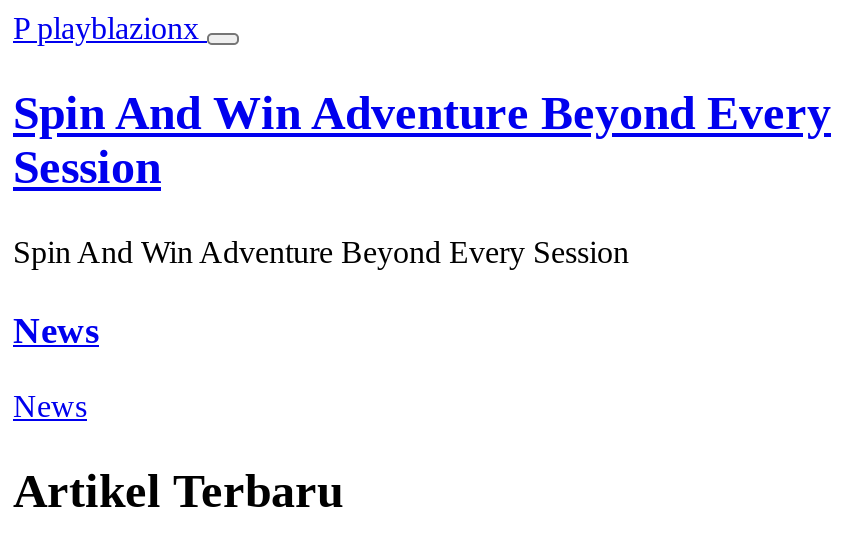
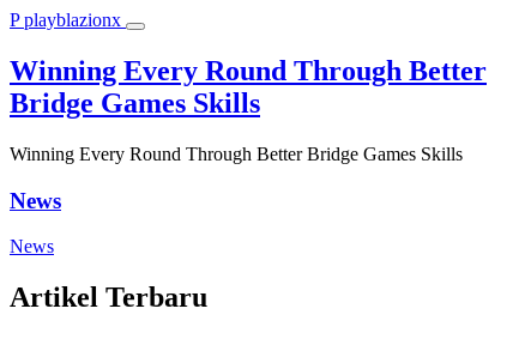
- Spin And Win Adventure Beyond Every
- Session
+ Winning Every Round Through Better
+ Bridge Games Skills

- Spin And Win Adventure Beyond Every Session
+ Winning Every Round Through Better Bridge Games Skills
